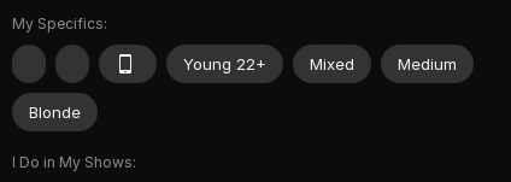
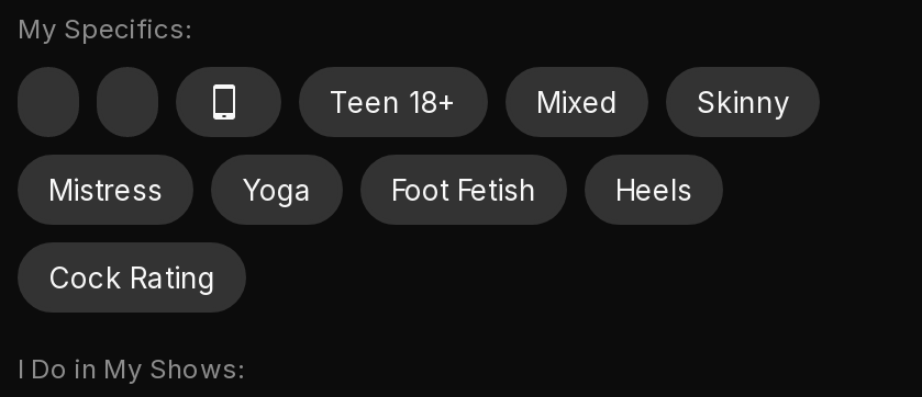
- Medium
- Blonde
+ Skinny
+ Mistress
+ Yoga
+ Foot Fetish
+ Heels
+ Cock Rating

- Young 22+
+ Teen 18+
